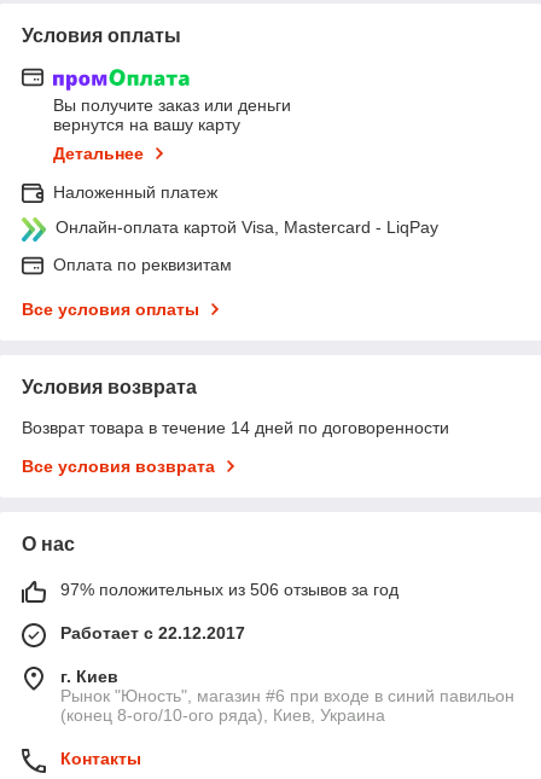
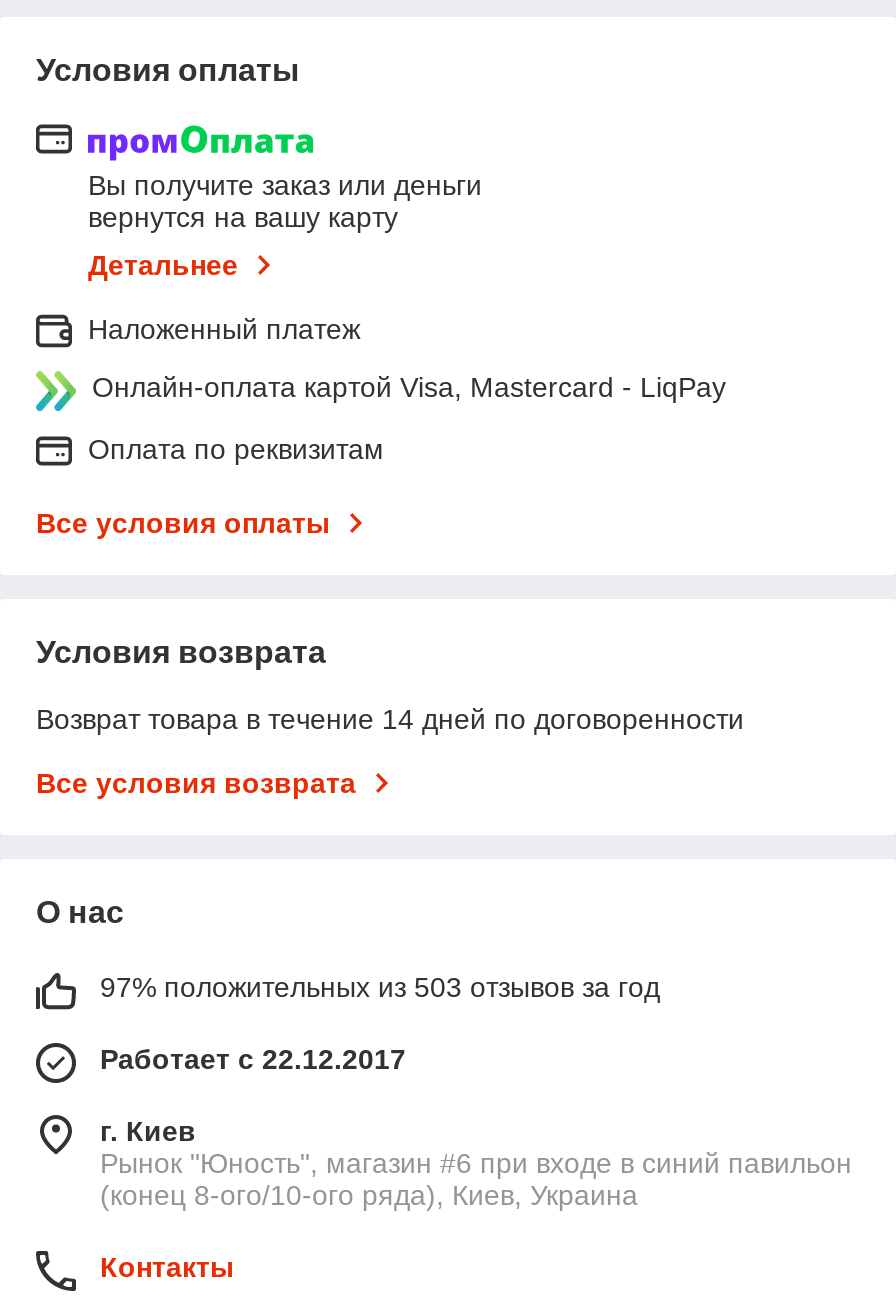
- 97% положительных из 506 отзывов за год
+ 97% положительных из 503 отзывов за год
